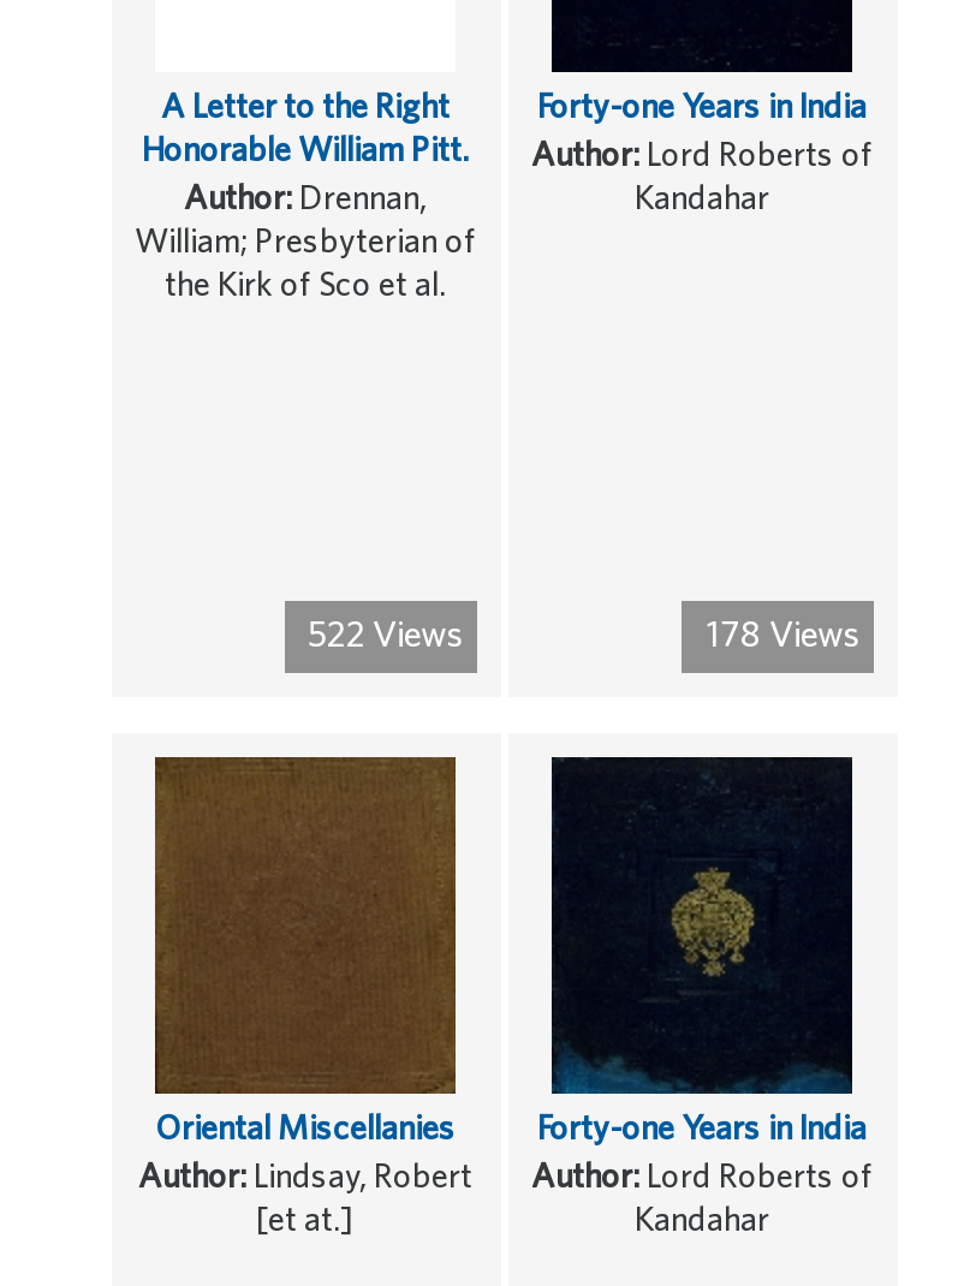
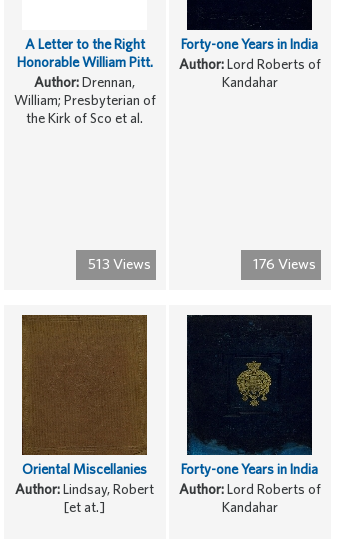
- 522 Views
+ 513 Views

- 178 Views
+ 176 Views
